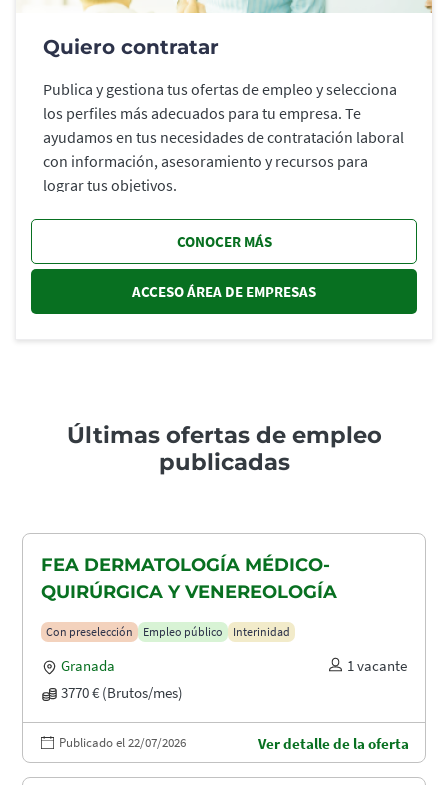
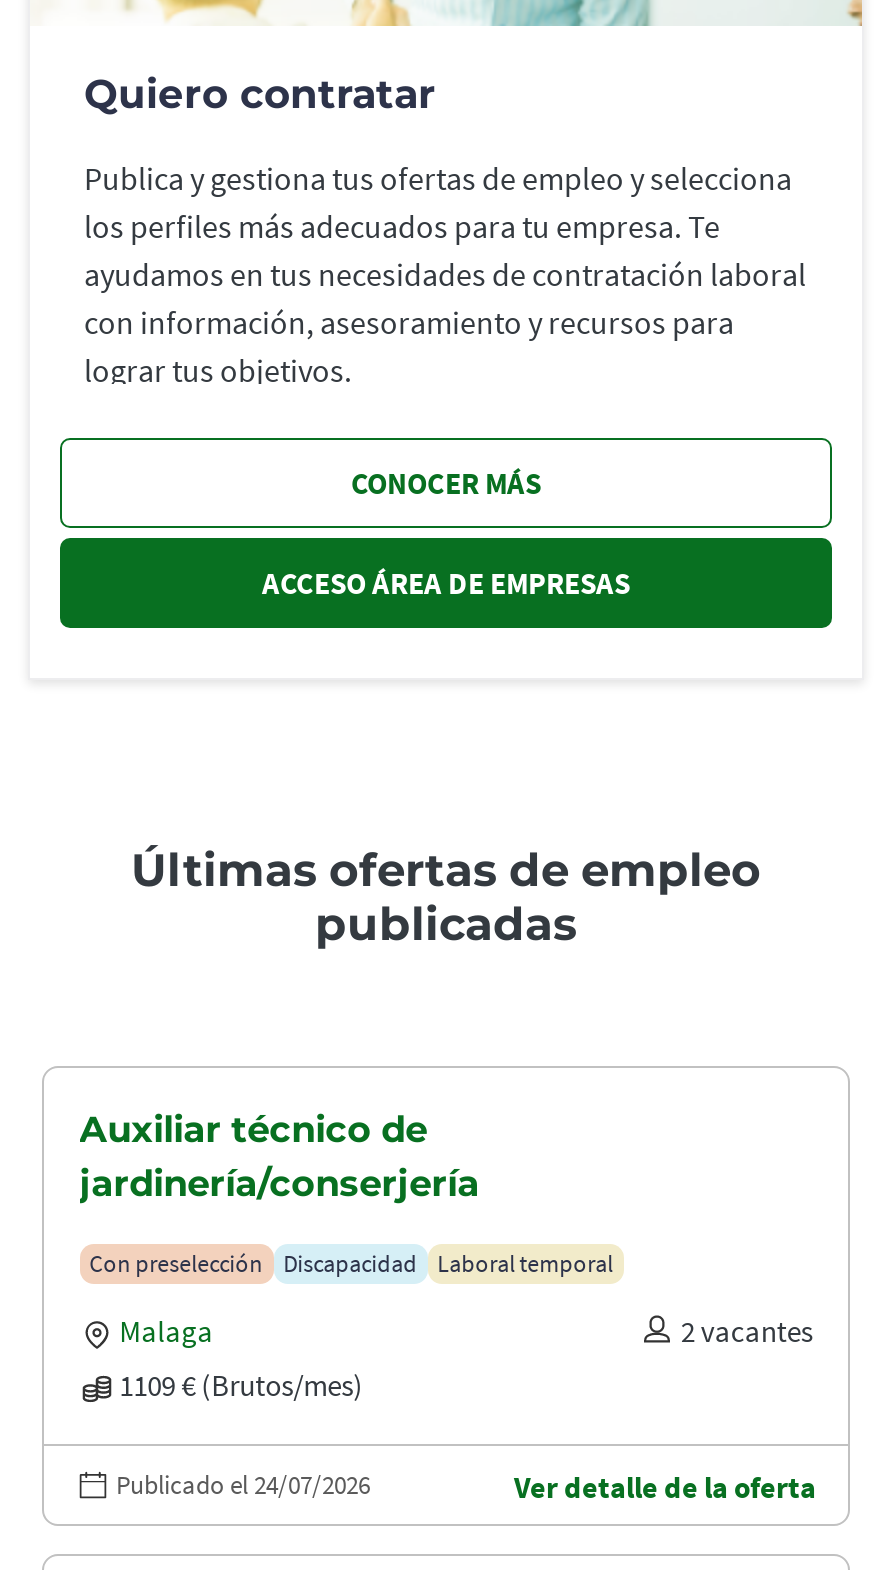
- FEA DERMATOLOGÍA MÉDICO-
- QUIRÚRGICA Y VENEREOLOGÍA
+ Auxiliar técnico de
+ jardinería/conserjería

- Empleo público
- Interinidad
+ Discapacidad
+ Laboral temporal

- Granada
- 1 vacante
- 3770 € (Brutos/mes)
+ Malaga
+ 2 vacantes
+ 1109 € (Brutos/mes)

- Publicado el 22/07/2026
+ Publicado el 24/07/2026
